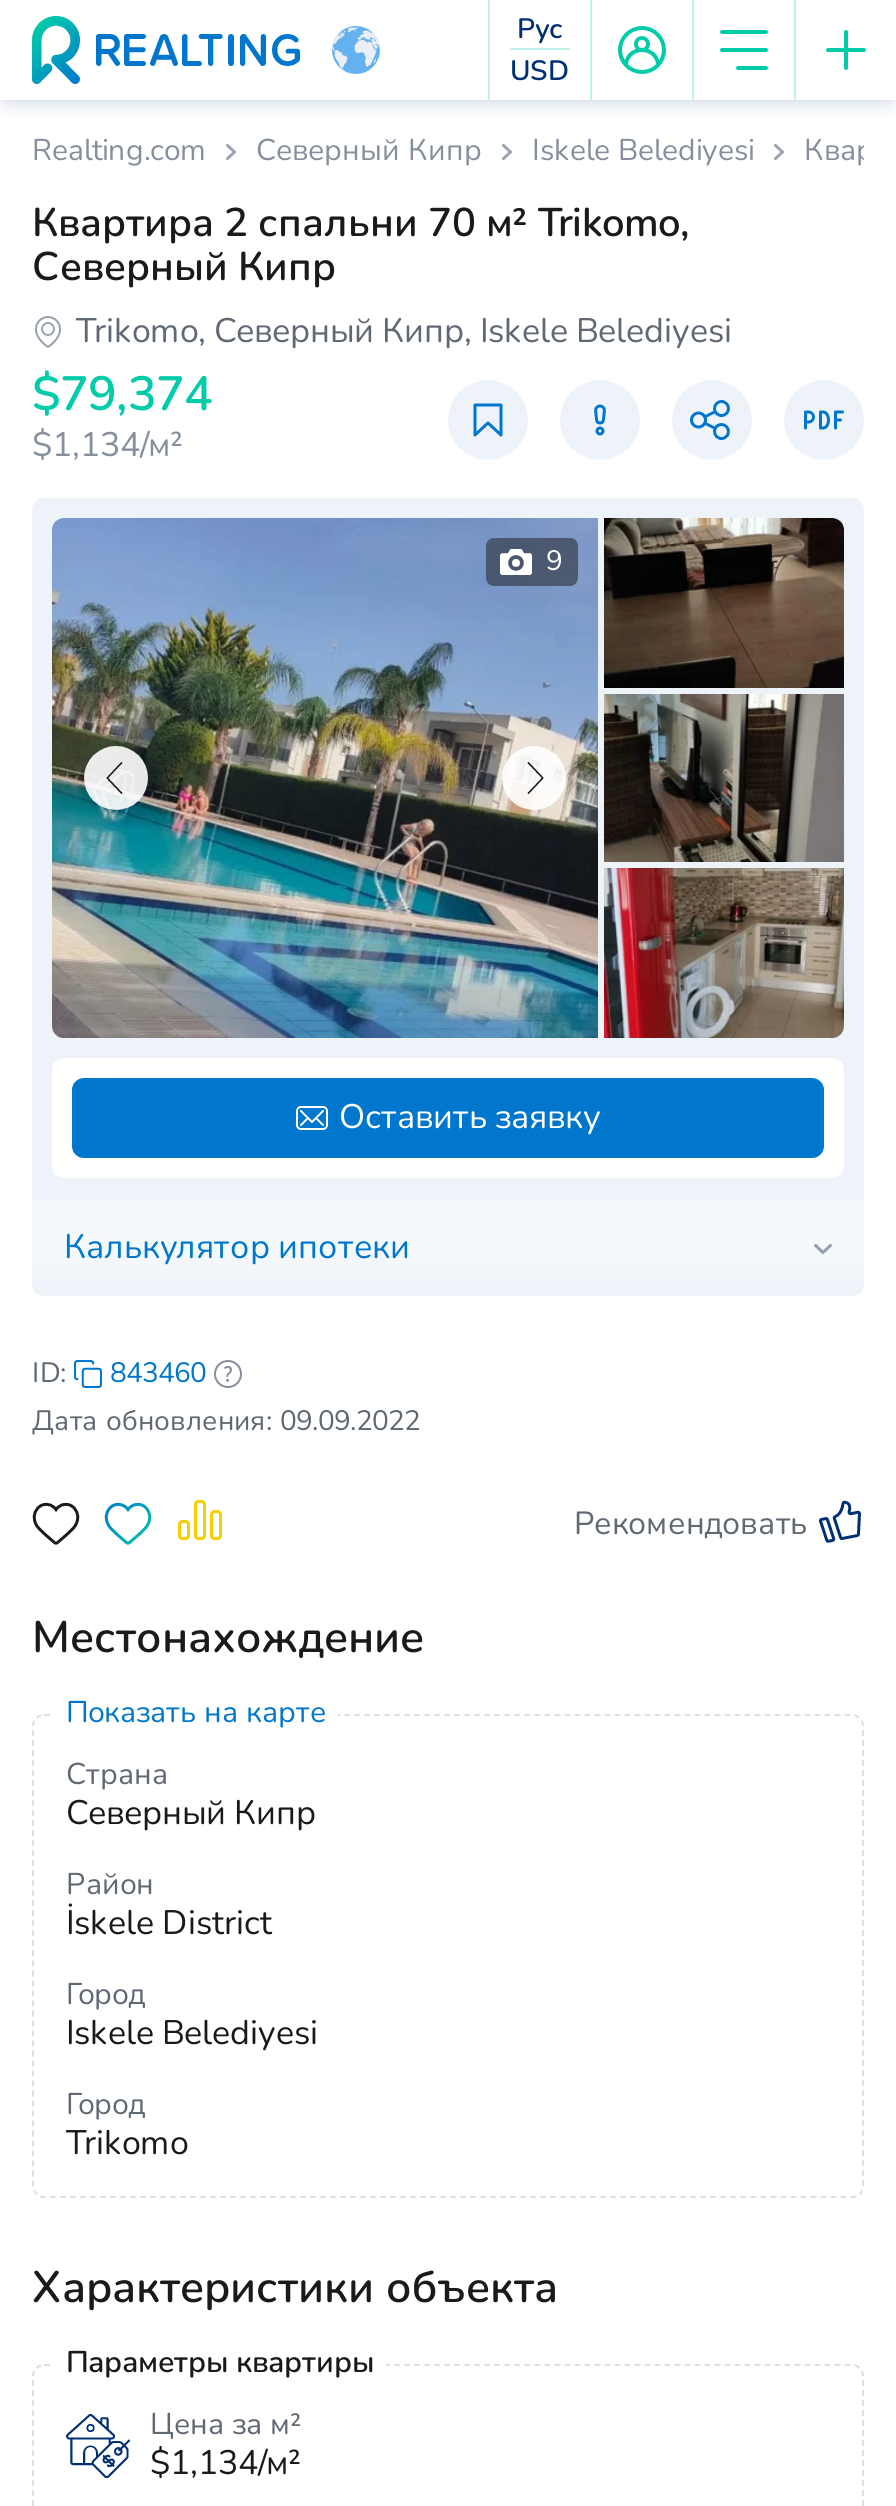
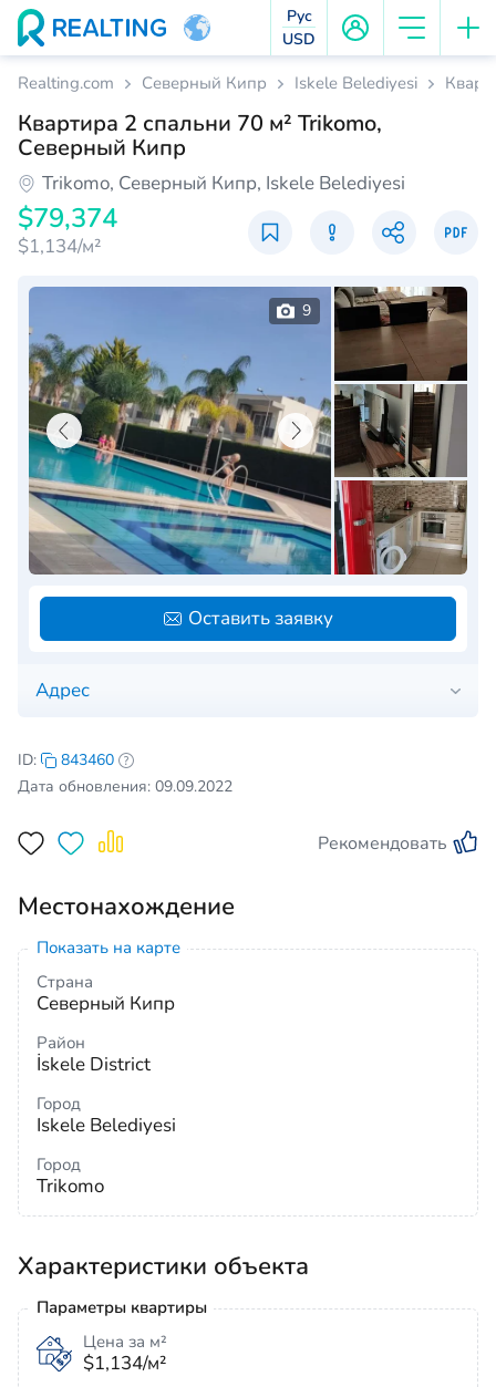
- Калькулятор ипотеки
+ Адрес
